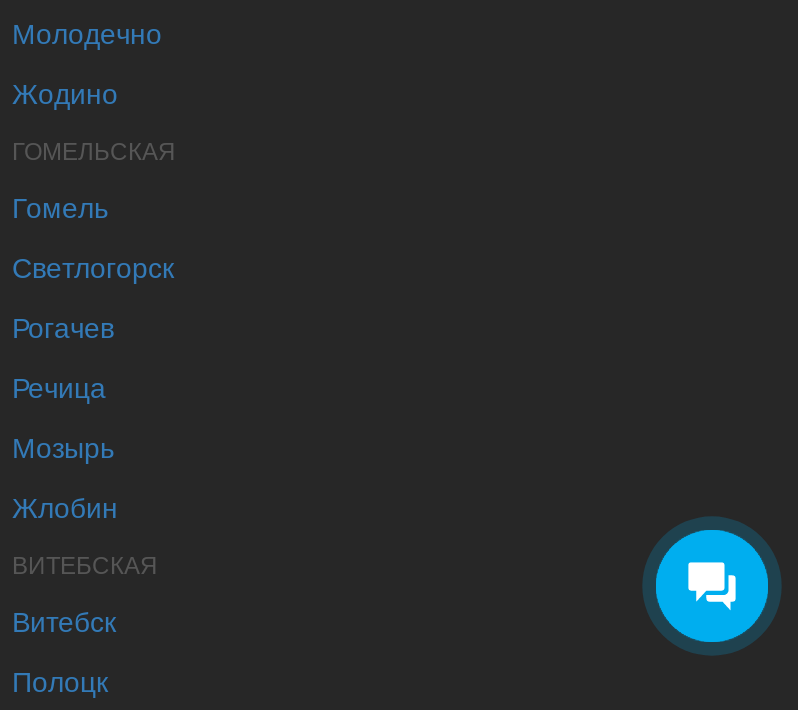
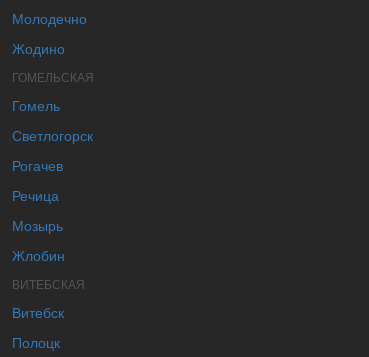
- [image]
